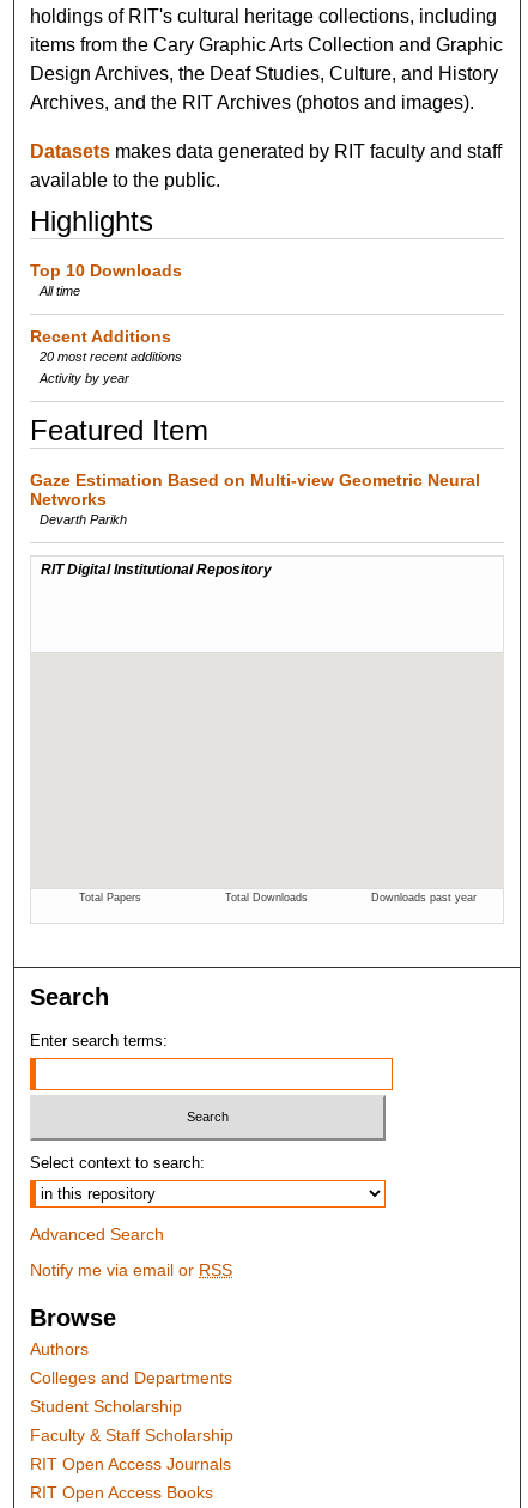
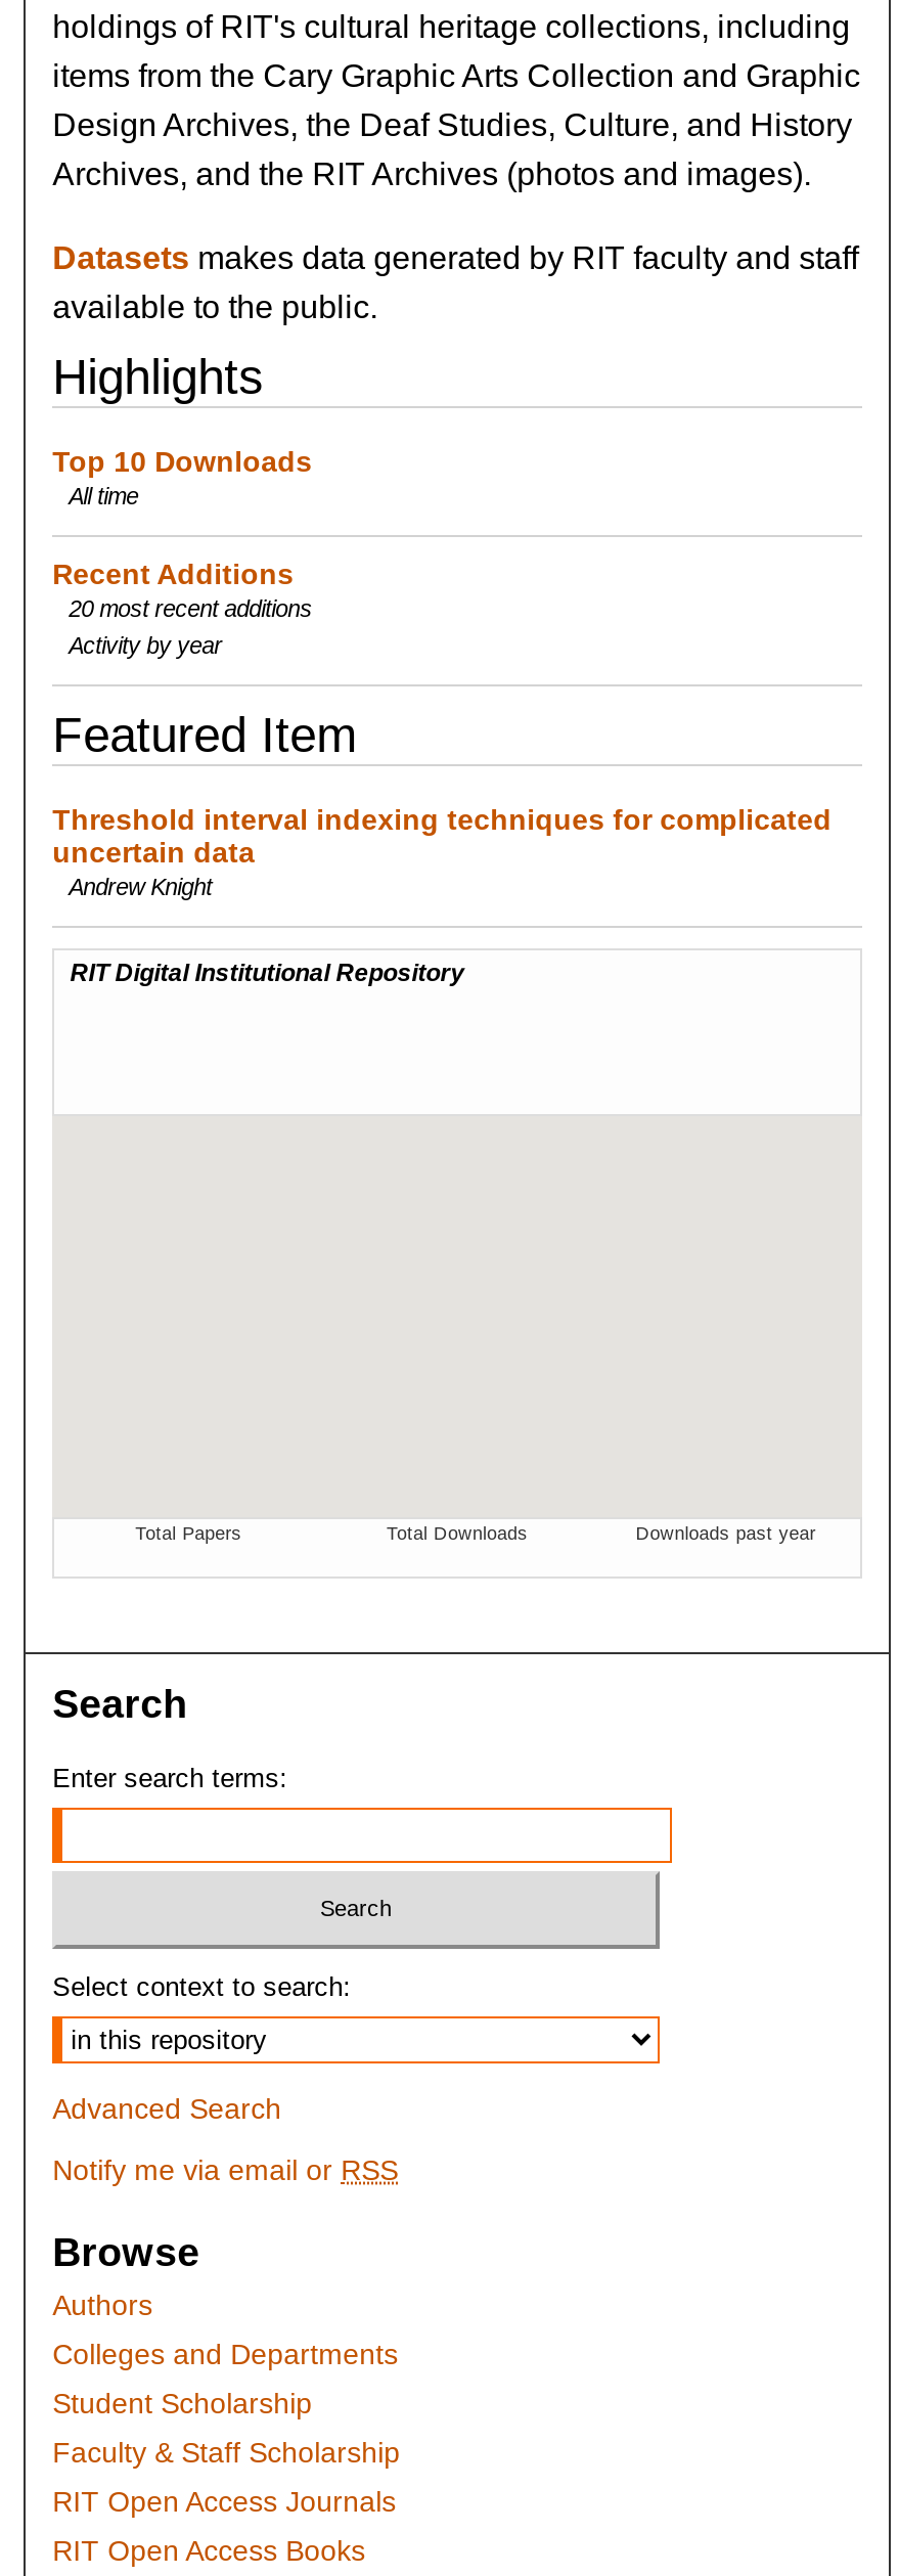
- Gaze Estimation Based on Multi-view Geometric Neural
- Networks
- Devarth Parikh
+ Threshold interval indexing techniques for complicated
+ uncertain data
+ Andrew Knight
